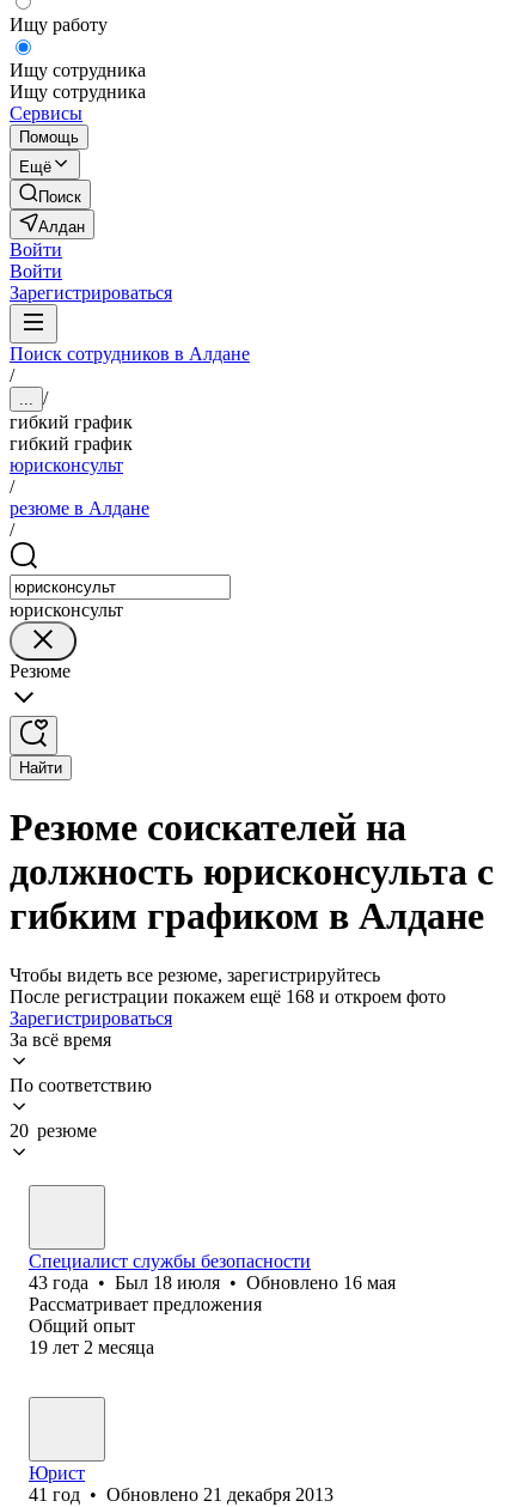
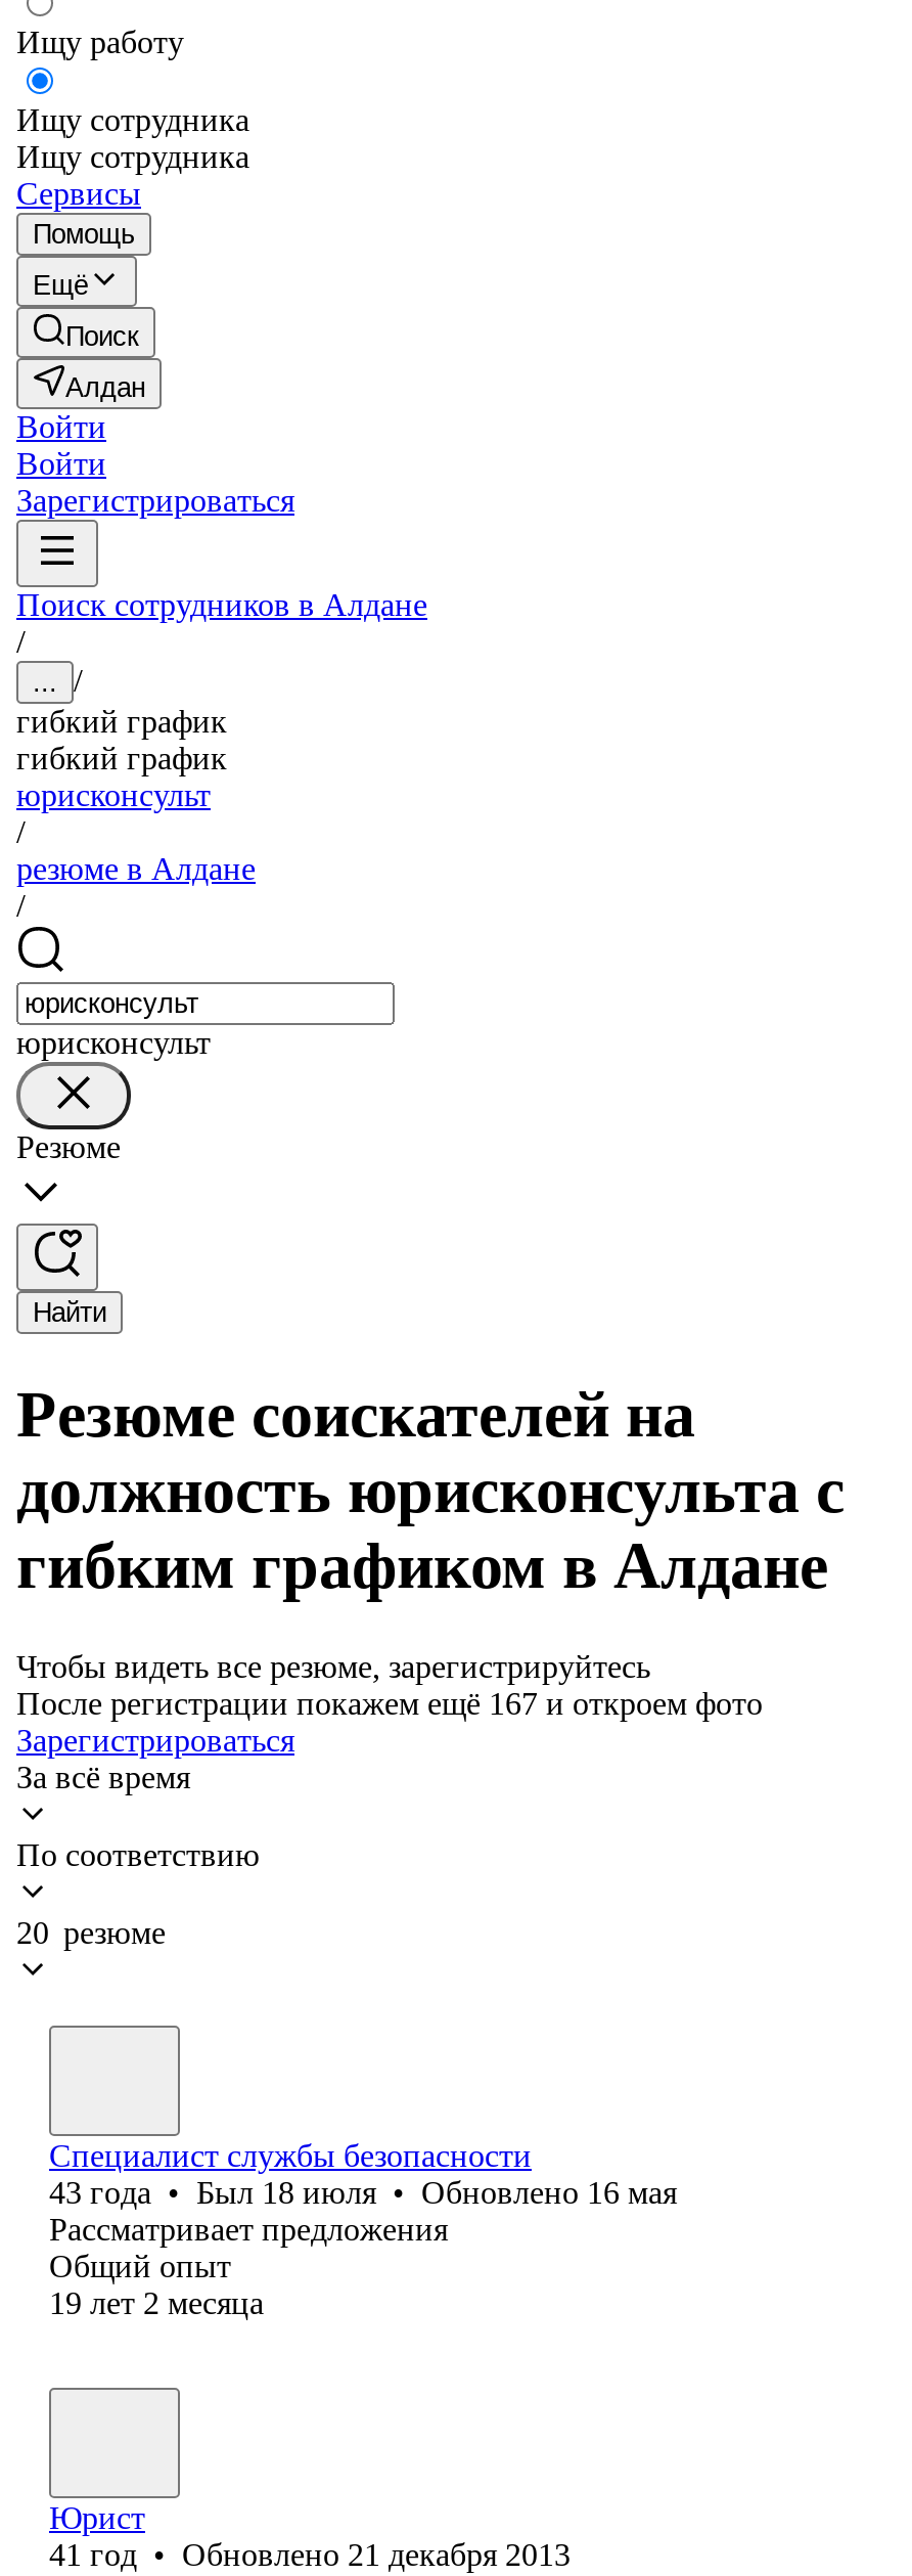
- После регистрации покажем ещё 168 и откроем фото
+ После регистрации покажем ещё 167 и откроем фото
